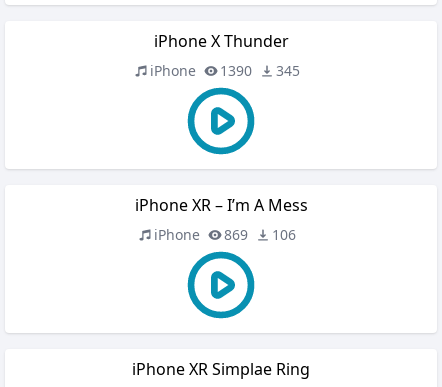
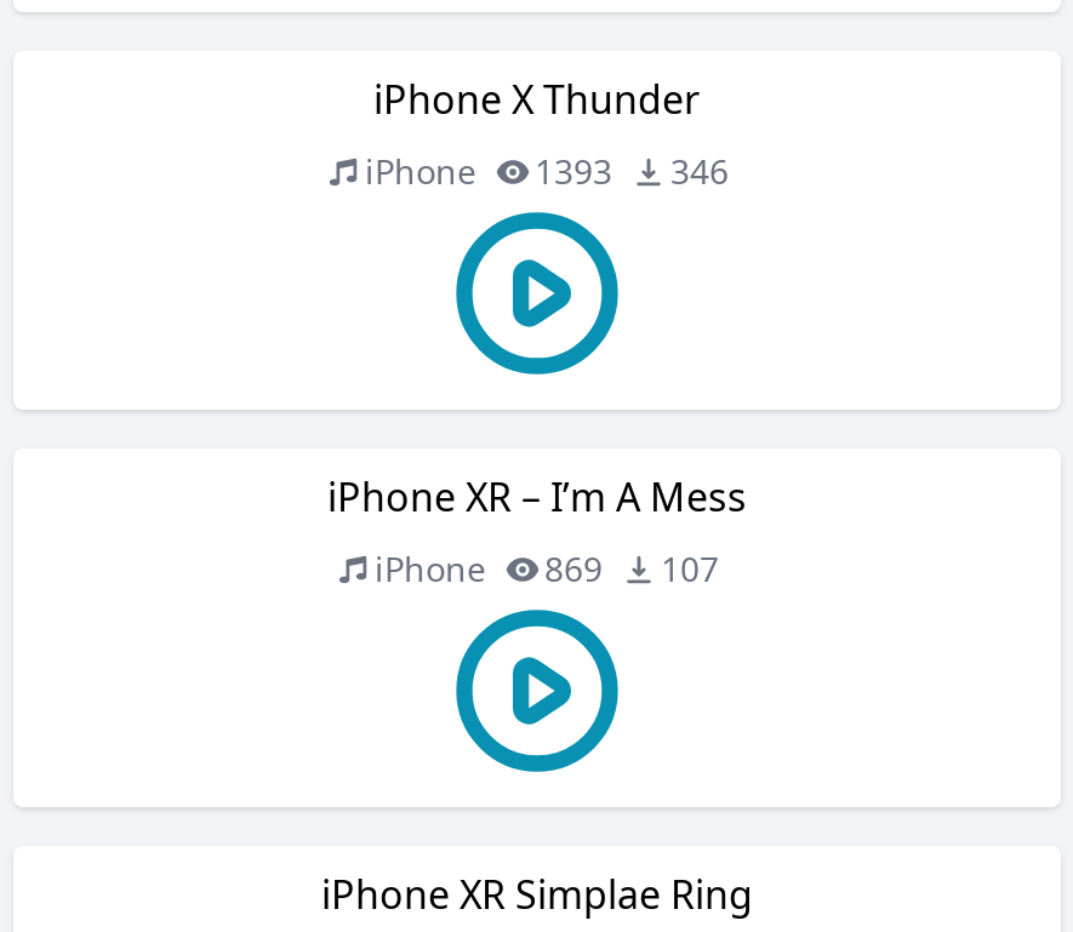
- 1390
+ 1393

- 345
+ 346

- iPhone 869 106
+ iPhone 869 107
